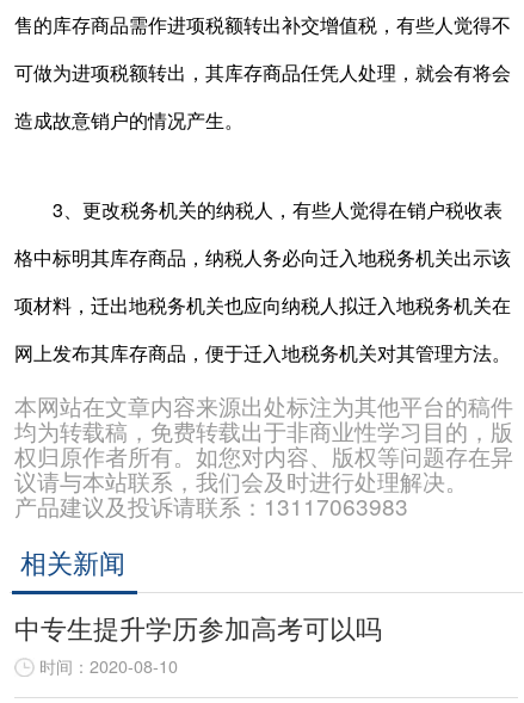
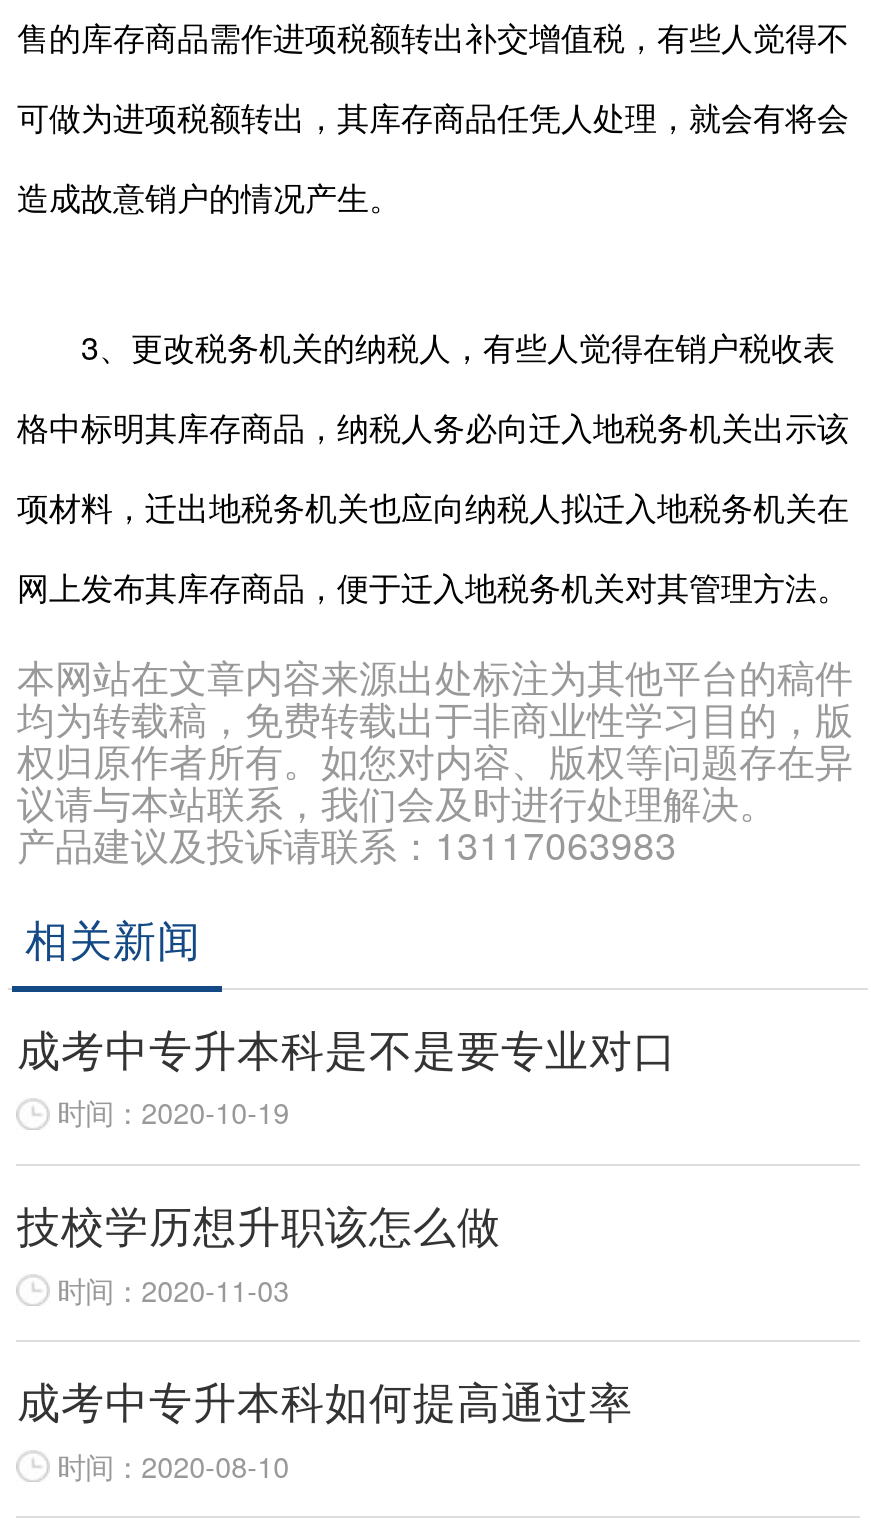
- 中专生提升学历参加高考可以吗
+ 成考中专升本科是不是要专业对口
+ 时间：2020-10-19
+ 技校学历想升职该怎么做
+ 时间：2020-11-03
+ 成考中专升本科如何提高通过率
